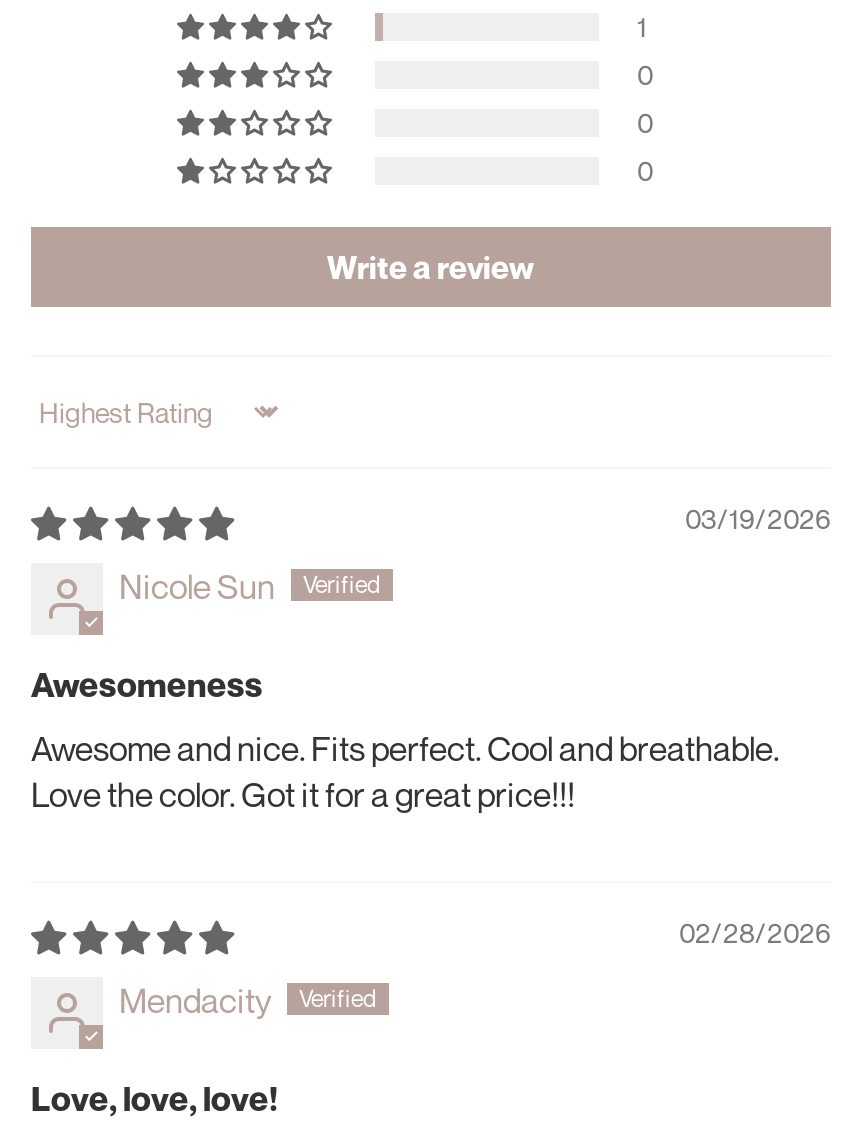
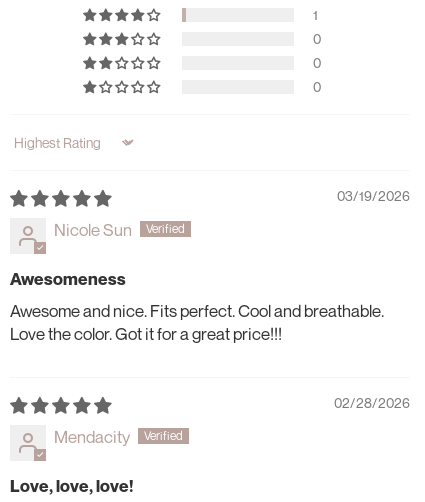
- Write a review
